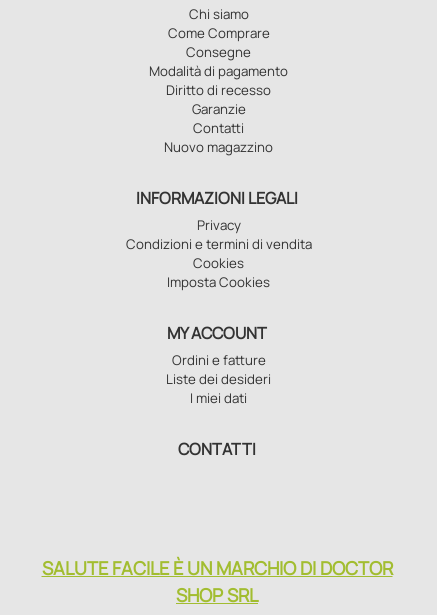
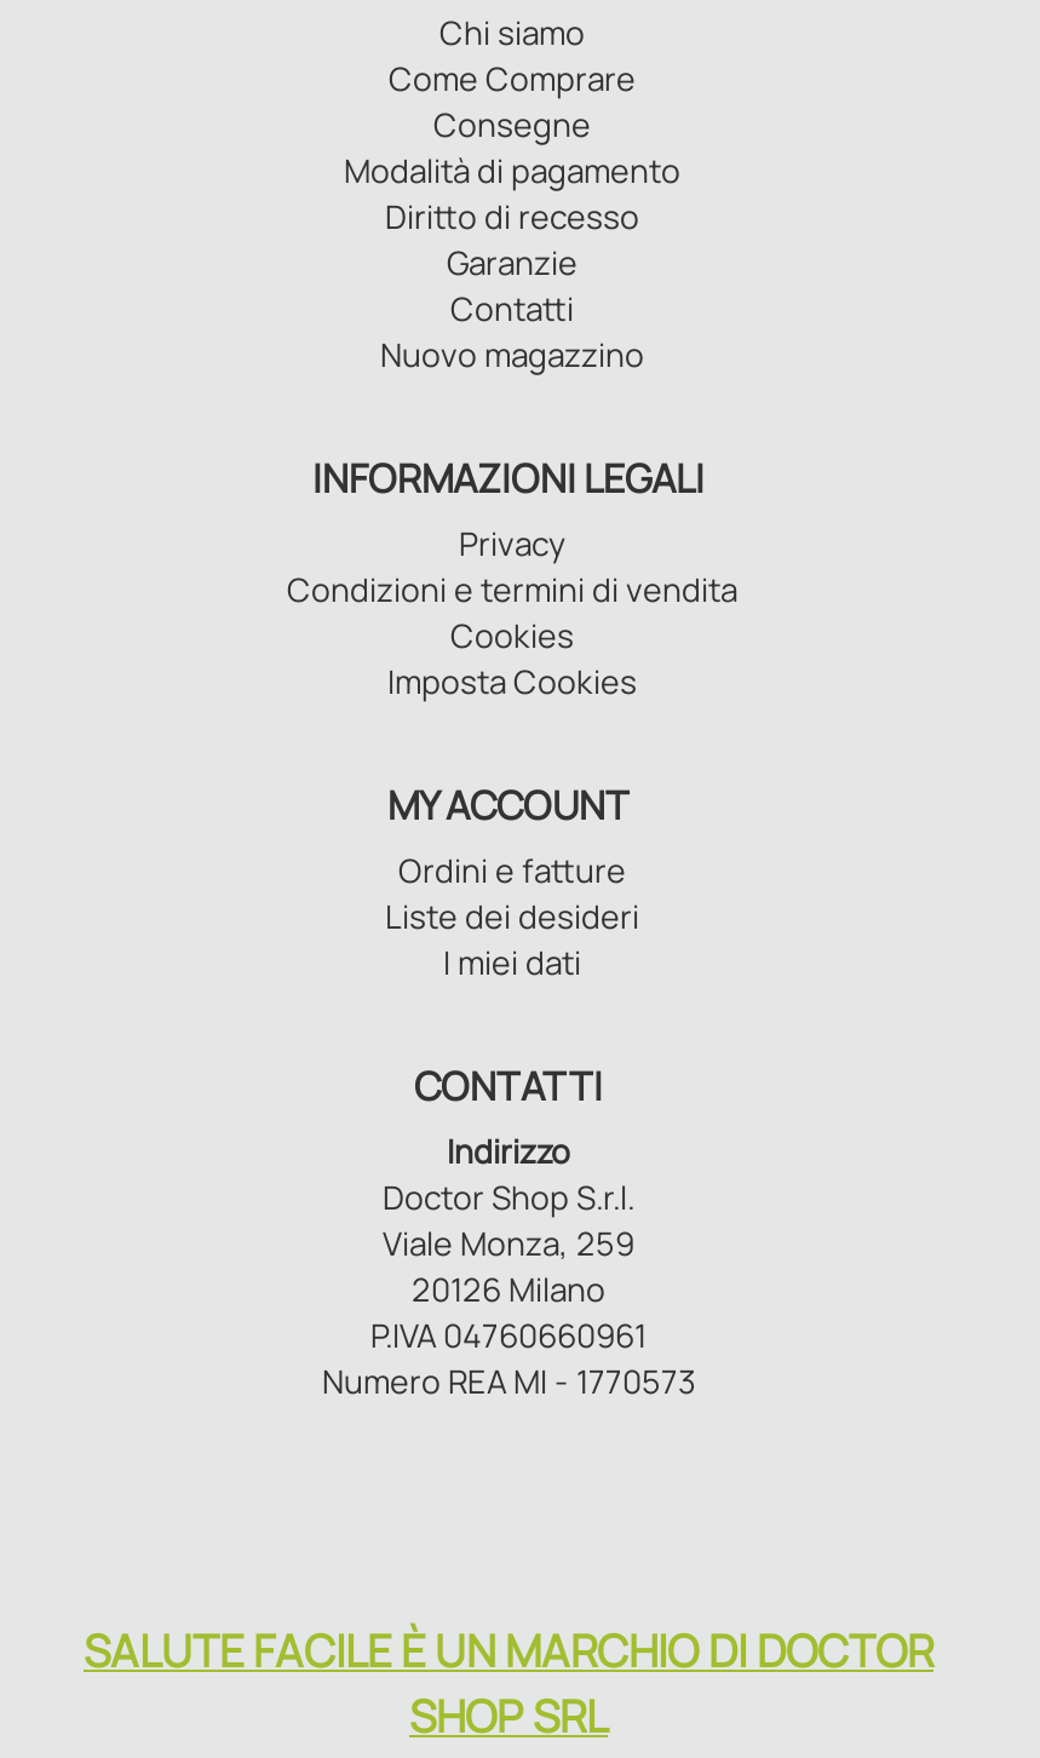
+ Indirizzo
+ Doctor Shop S.r.l.
+ Viale Monza, 259
+ 20126 Milano
+ P.IVA 04760660961
+ Numero REA MI - 1770573
